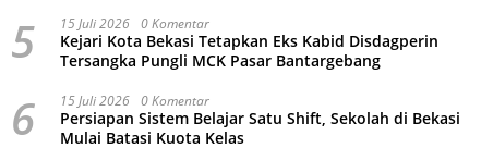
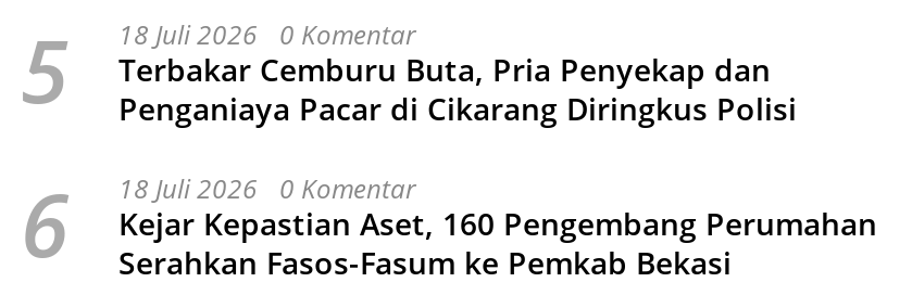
- 15 Juli 2026 0 Komentar
- Kejari Kota Bekasi Tetapkan Eks Kabid Disdagperin
- Tersangka Pungli MCK Pasar Bantargebang
+ 18 Juli 2026 0 Komentar
+ Terbakar Cemburu Buta, Pria Penyekap dan
+ Penganiaya Pacar di Cikarang Diringkus Polisi

- 15 Juli 2026 0 Komentar
- Persiapan Sistem Belajar Satu Shift, Sekolah di Bekasi
- Mulai Batasi Kuota Kelas
+ 18 Juli 2026 0 Komentar
+ Kejar Kepastian Aset, 160 Pengembang Perumahan
+ Serahkan Fasos-Fasum ke Pemkab Bekasi
